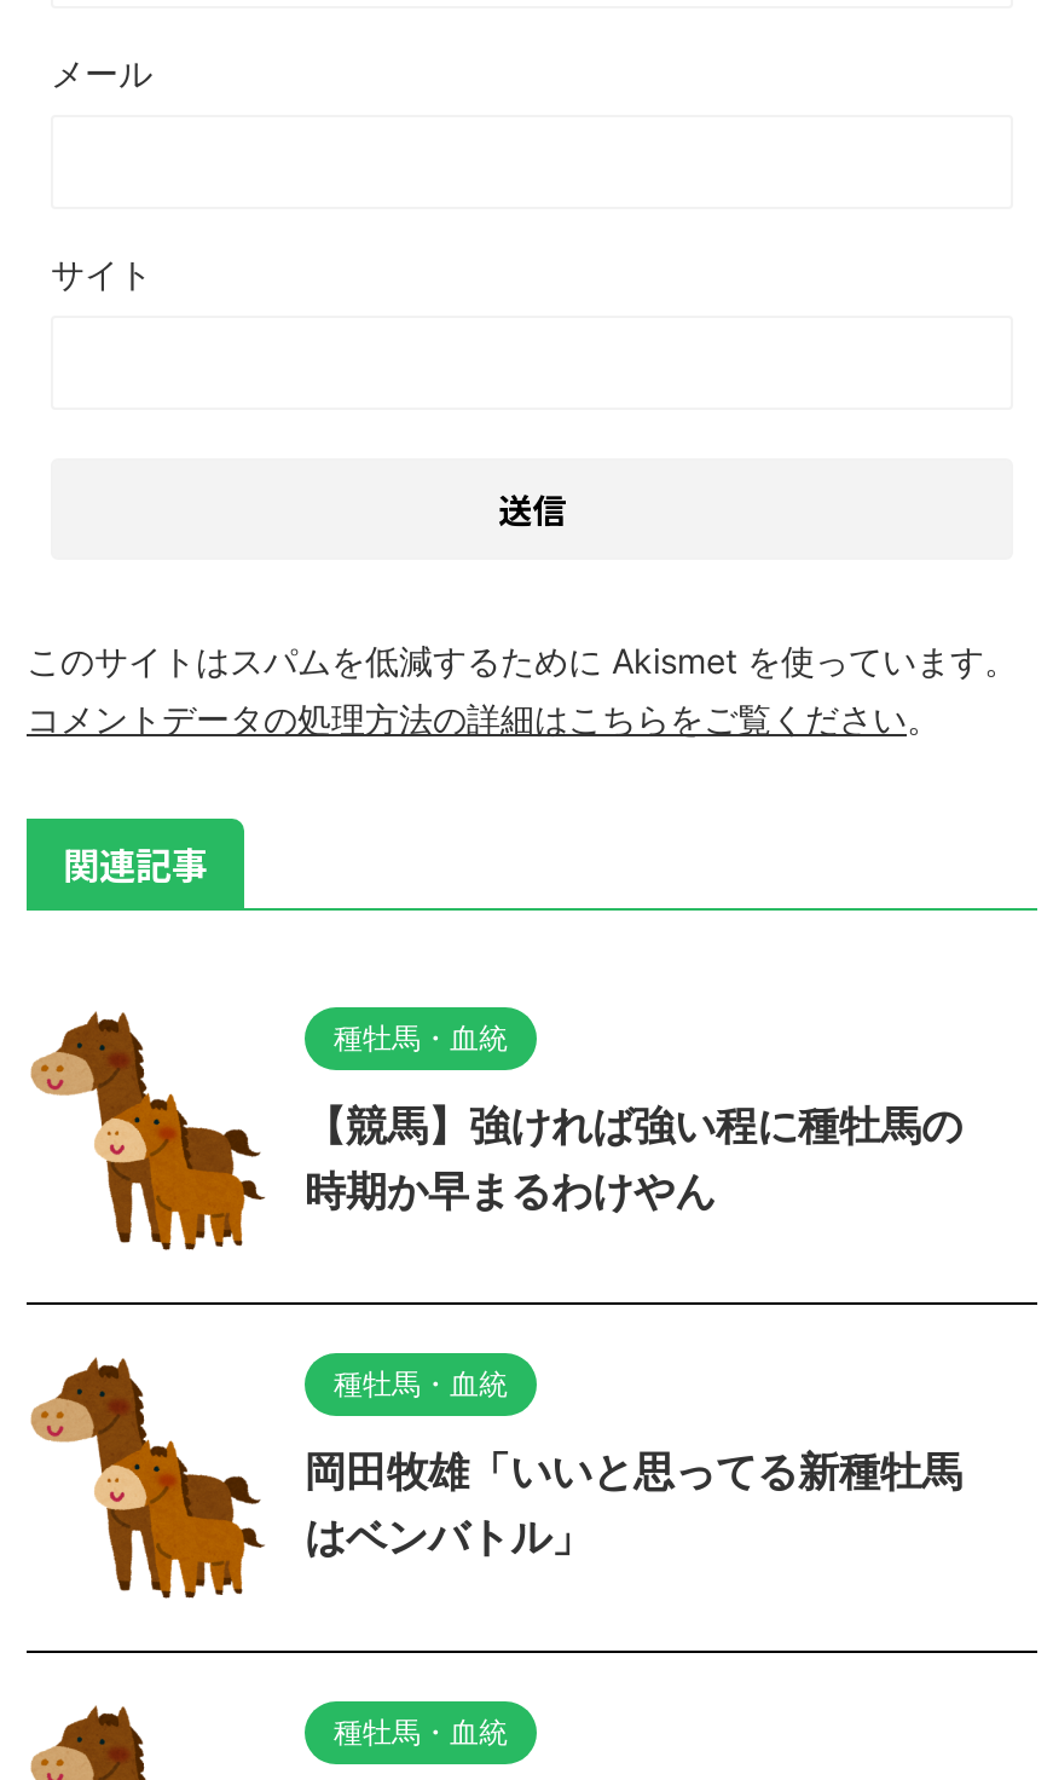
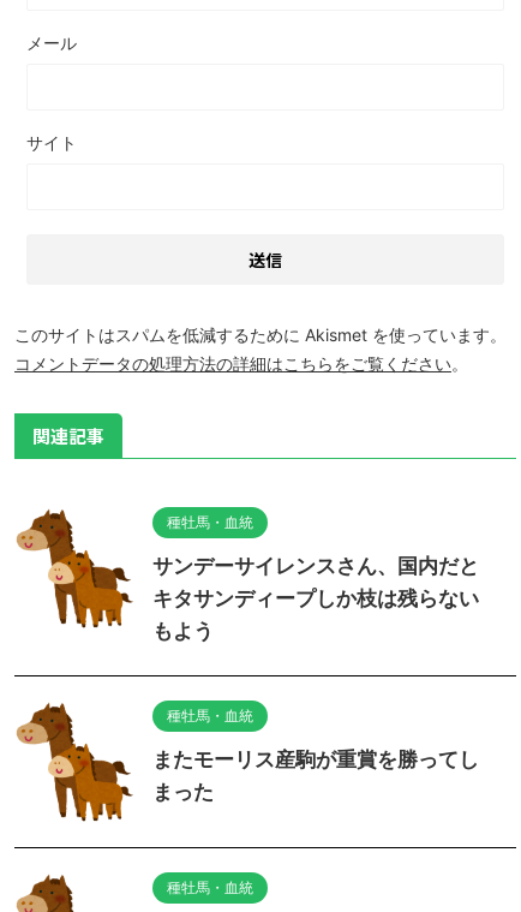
- 【競馬】強ければ強い程に種牡馬の
- 時期か早まるわけやん
+ サンデーサイレンスさん、国内だと
+ キタサンディープしか枝は残らない
+ もよう

- 岡田牧雄「いいと思ってる新種牡馬
- はベンバトル」
+ またモーリス産駒が重賞を勝ってし
+ まった
